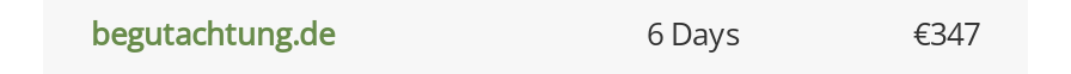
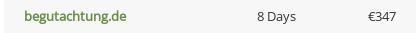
- 6 Days
+ 8 Days
